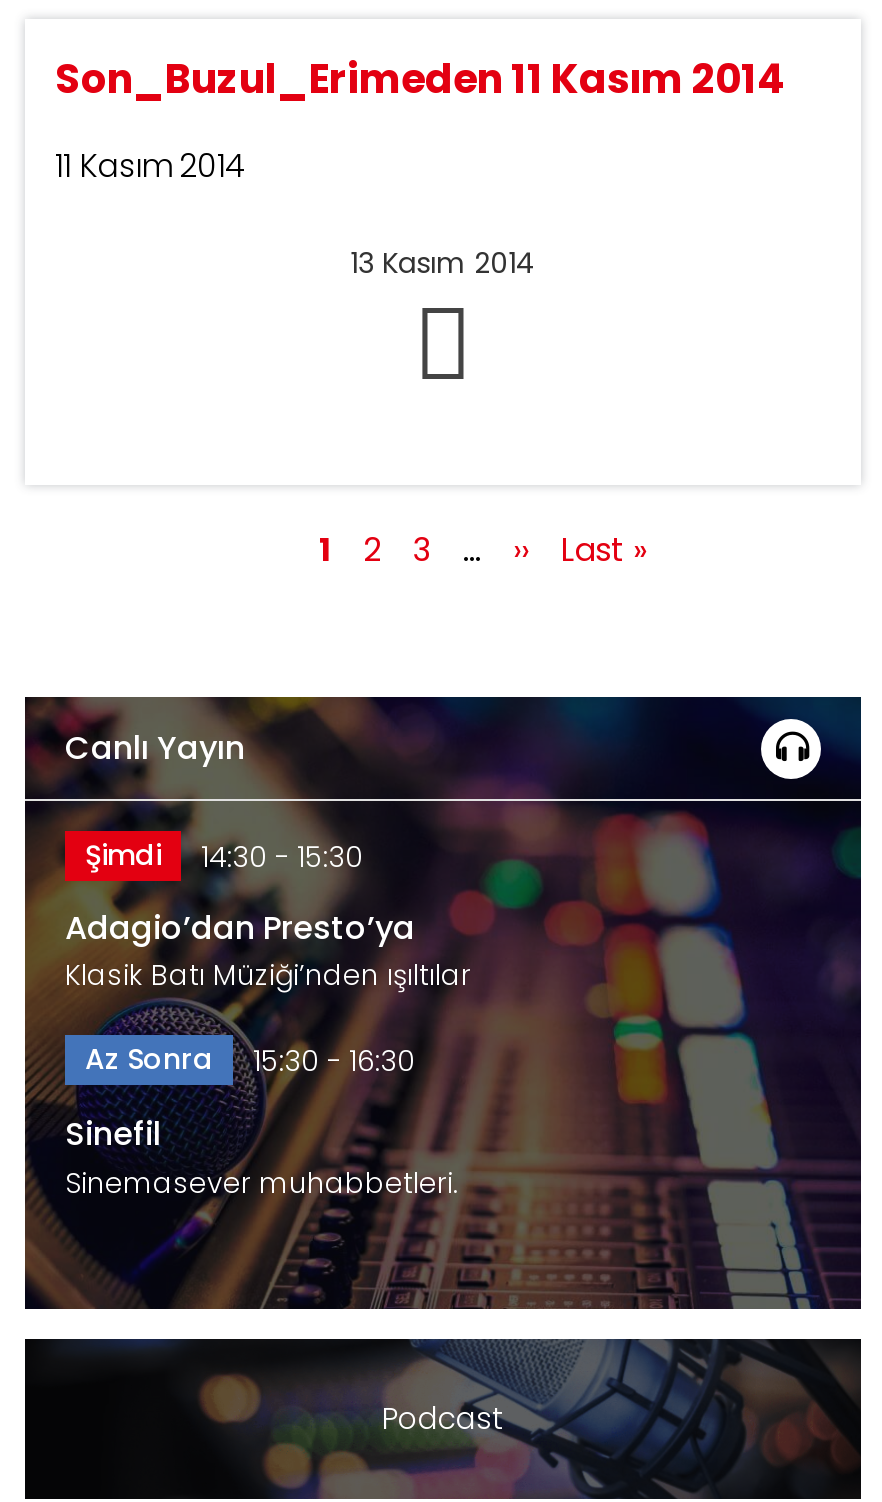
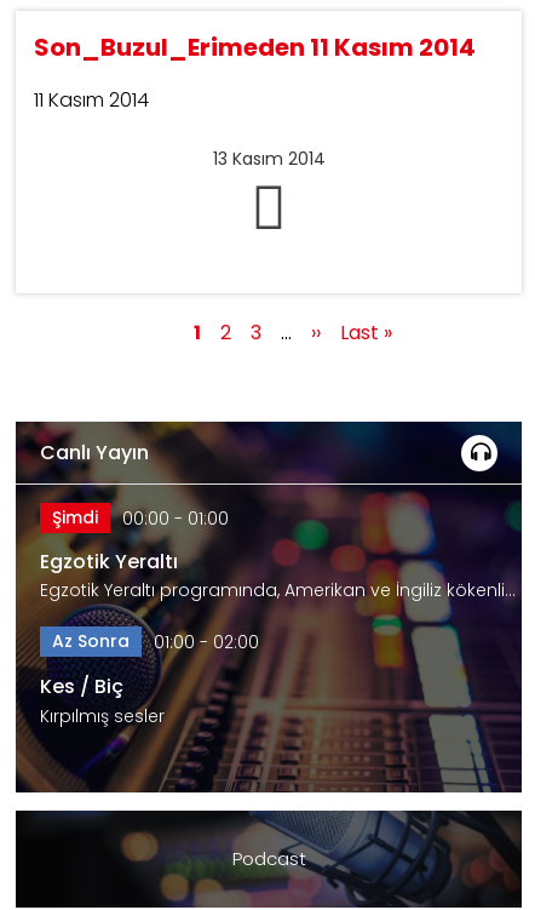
- Şimdi 14:30 - 15:30
+ Şimdi 00:00 - 01:00

- Adagio’dan Presto’ya
- Klasik Batı Müziği’nden ışıltılar
+ Egzotik Yeraltı
+ Egzotik Yeraltı programında, Amerikan ve İngiliz kökenli…

- Az Sonra 15:30 - 16:30
+ Az Sonra 01:00 - 02:00

- Sinefil
- Sinemasever muhabbetleri.
+ Kes / Biç
+ Kırpılmış sesler
